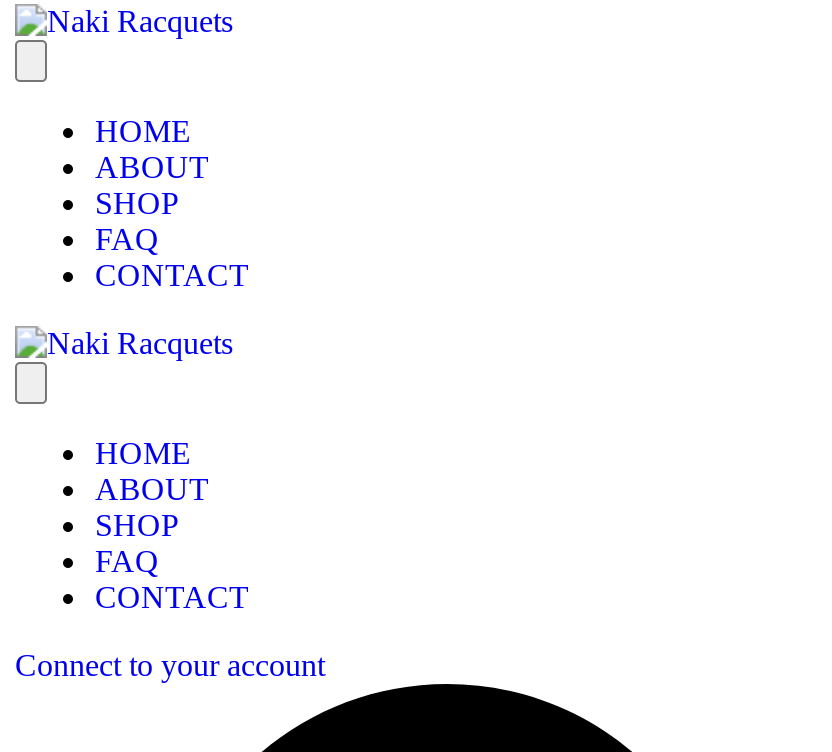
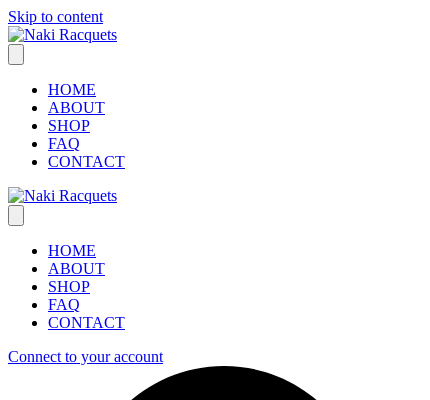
+ Skip to content
